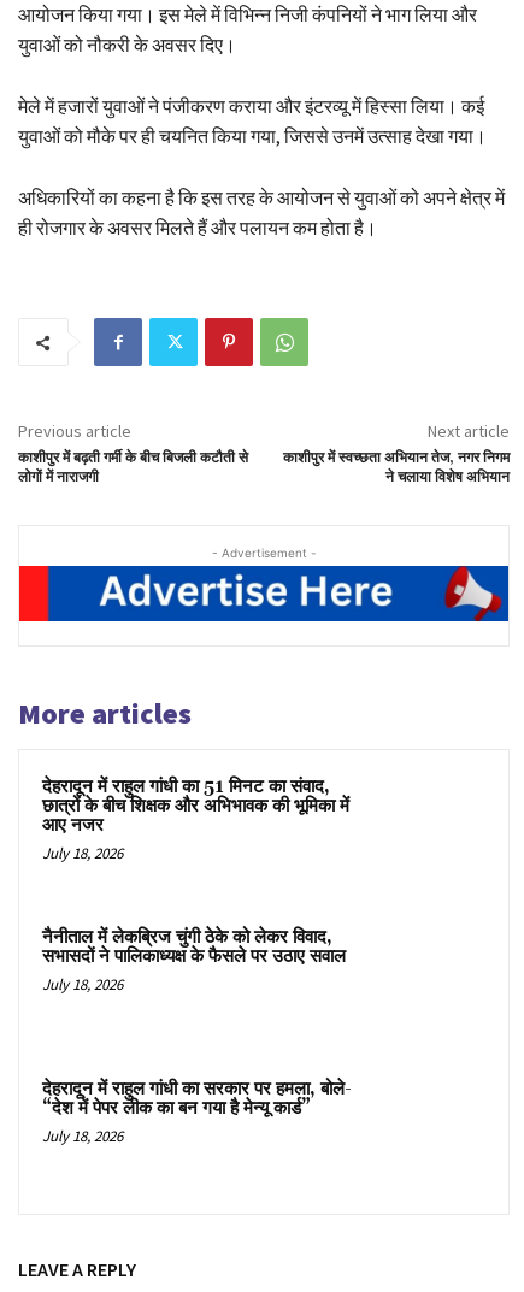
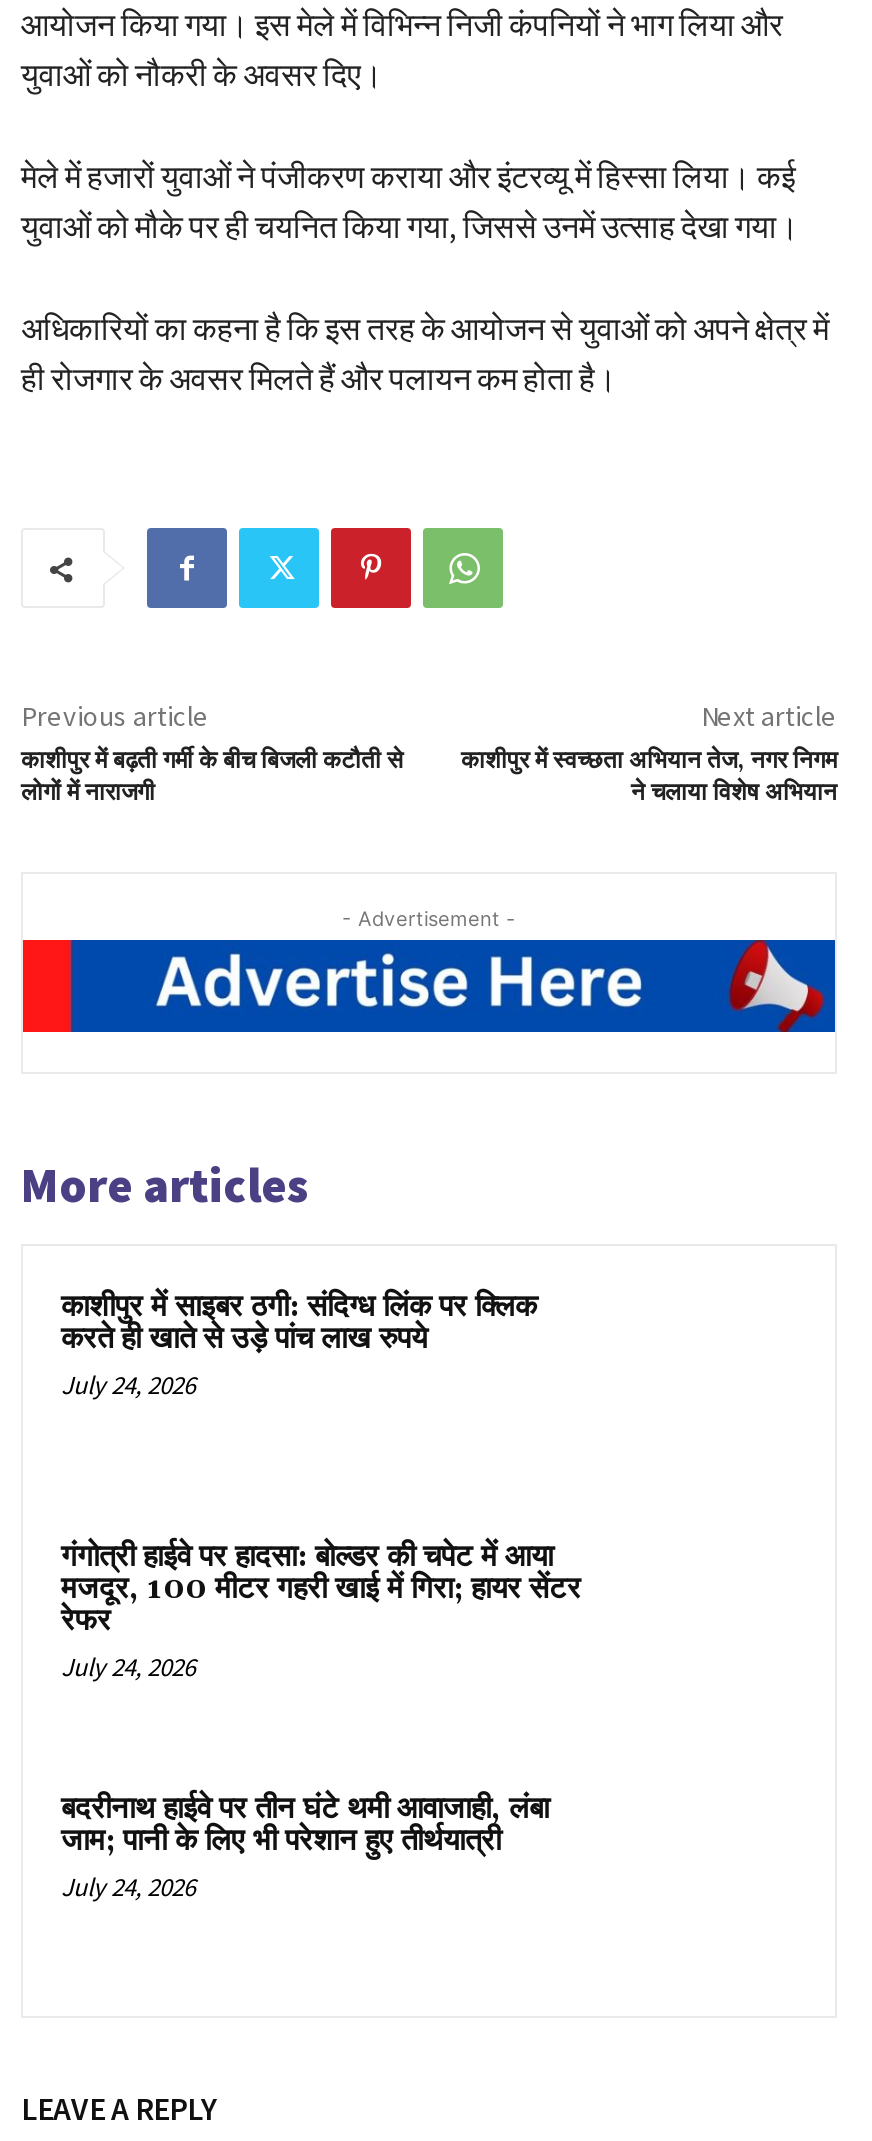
- देहरादून में राहुल गांधी का 51 मिनट का संवाद,
- छात्रों के बीच शिक्षक और अभिभावक की भूमिका में
- आए नजर
- July 18, 2026
+ काशीपुर में साइबर ठगी: संदिग्ध लिंक पर क्लिक
+ करते ही खाते से उड़े पांच लाख रुपये
+ July 24, 2026

- नैनीताल में लेकब्रिज चुंगी ठेके को लेकर विवाद,
- सभासदों ने पालिकाध्यक्ष के फैसले पर उठाए सवाल
- July 18, 2026
+ गंगोत्री हाईवे पर हादसा: बोल्डर की चपेट में आया
+ मजदूर, 100 मीटर गहरी खाई में गिरा; हायर सेंटर
+ रेफर
+ July 24, 2026

- देहरादून में राहुल गांधी का सरकार पर हमला, बोले-
- “देश में पेपर लीक का बन गया है मेन्यू कार्ड”
- July 18, 2026
+ बदरीनाथ हाईवे पर तीन घंटे थमी आवाजाही, लंबा
+ जाम; पानी के लिए भी परेशान हुए तीर्थयात्री
+ July 24, 2026
